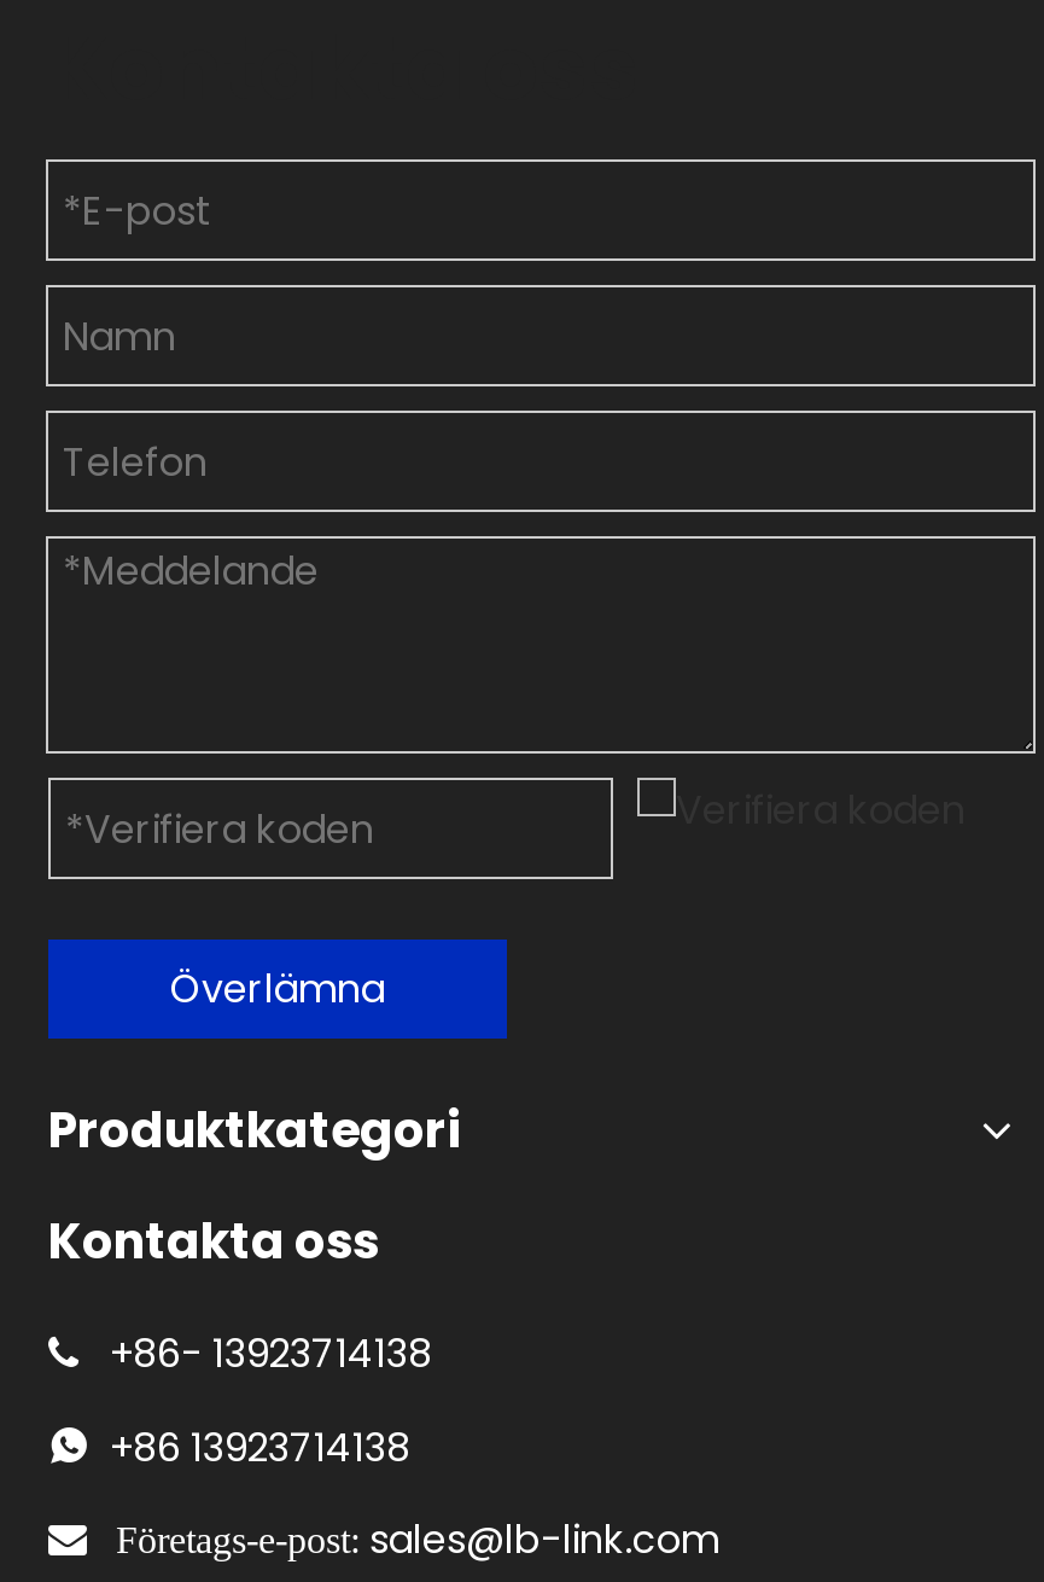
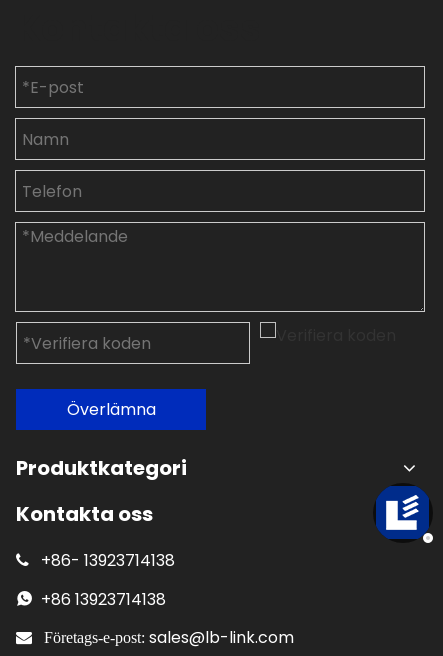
+ [image]
